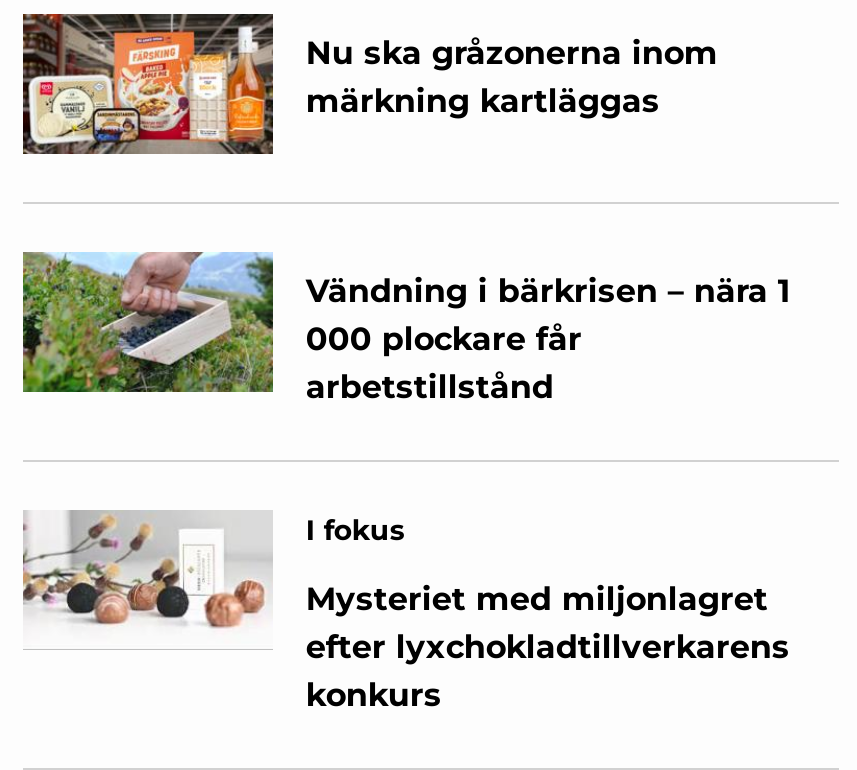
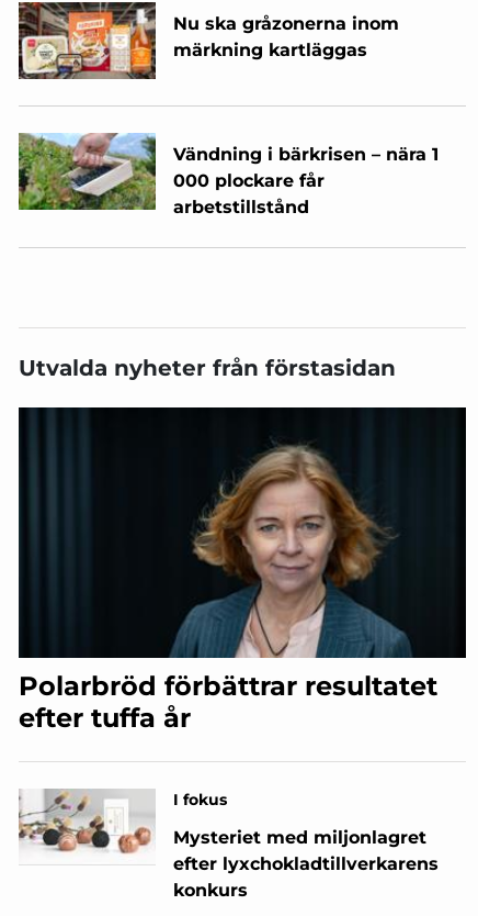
+ [image]
+ Polarbröd förbättrar resultatet
+ efter tuffa år

+ Utvalda nyheter från förstasidan
